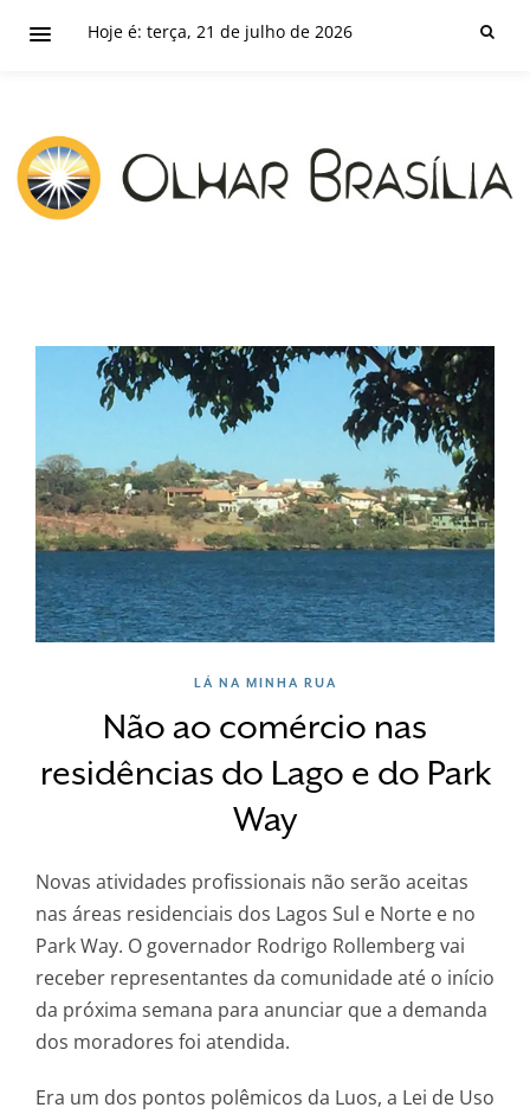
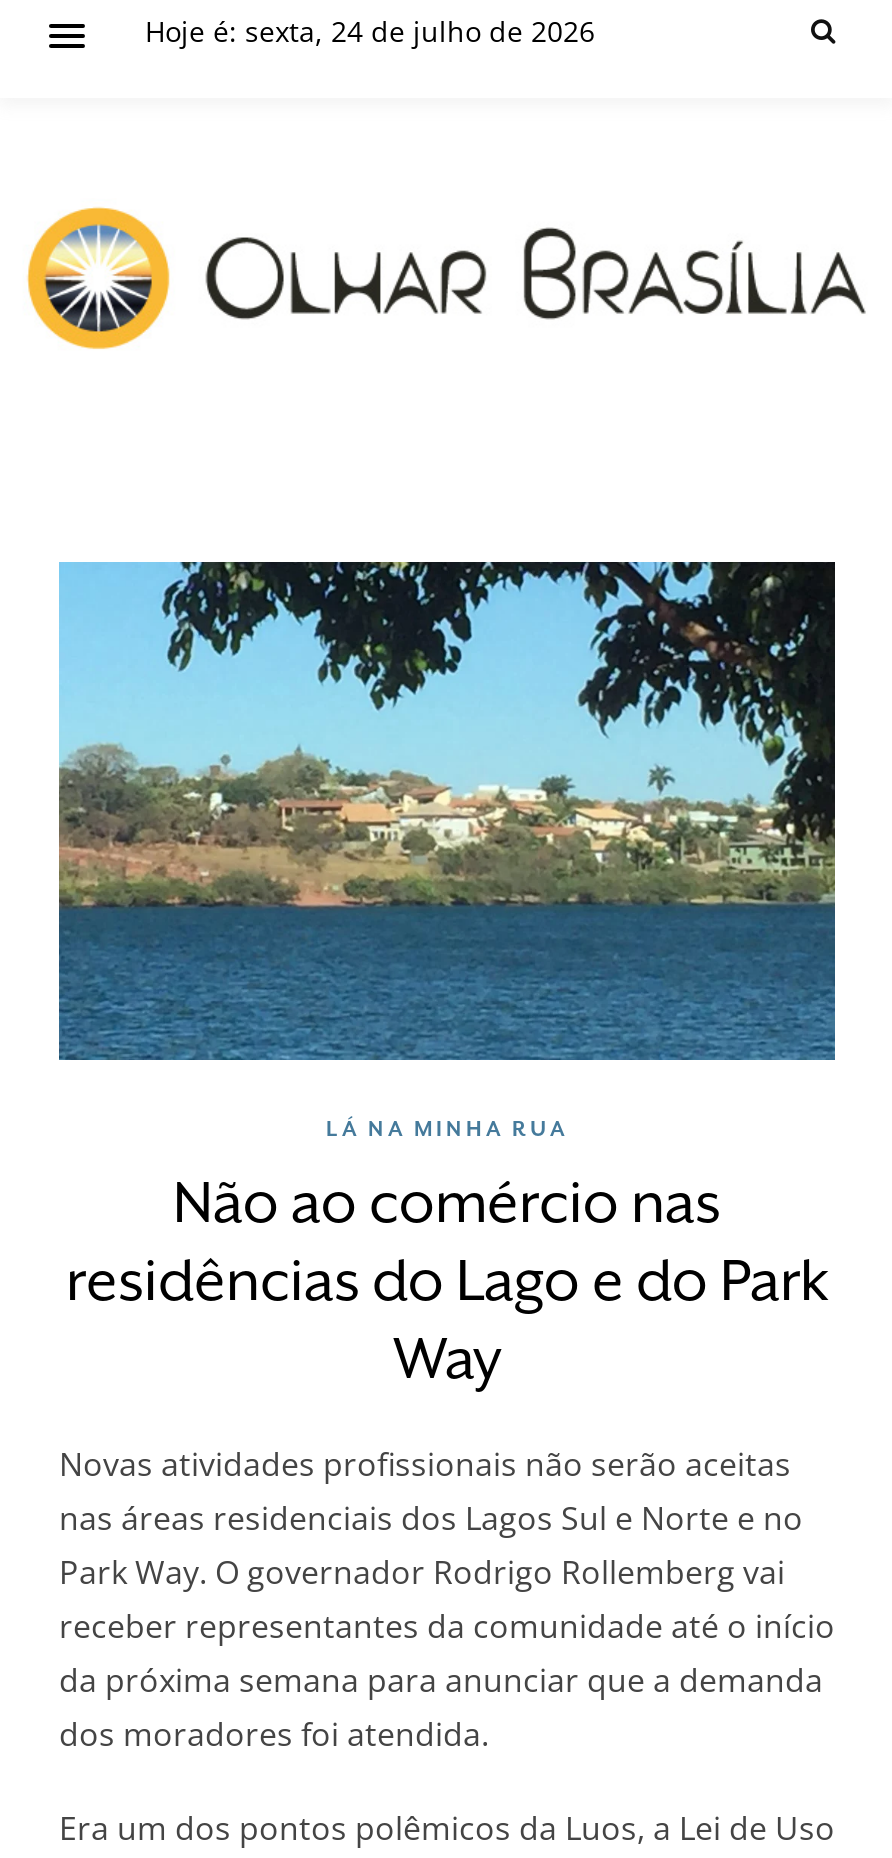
- Hoje é: terça, 21 de julho de 2026
+ Hoje é: sexta, 24 de julho de 2026
